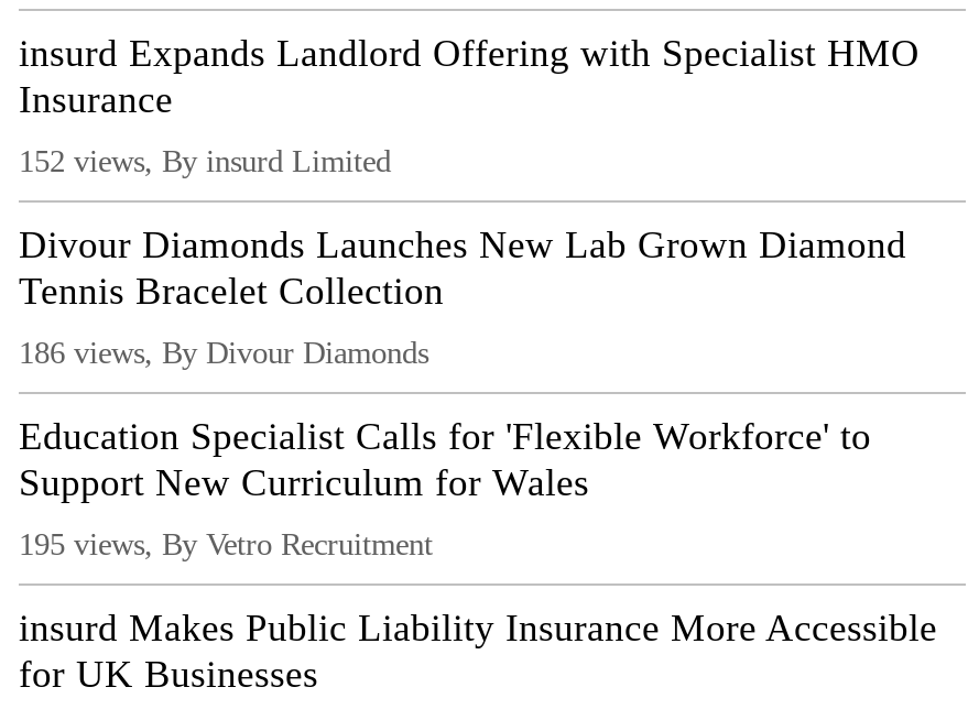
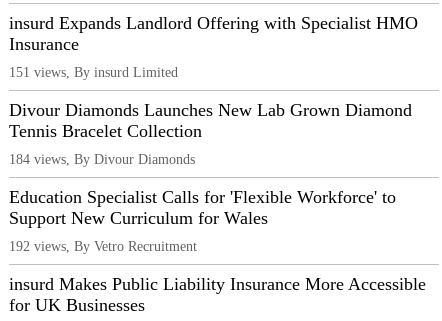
- 152 views, By insurd Limited
+ 151 views, By insurd Limited

- 186 views, By Divour Diamonds
+ 184 views, By Divour Diamonds

- 195 views, By Vetro Recruitment
+ 192 views, By Vetro Recruitment
